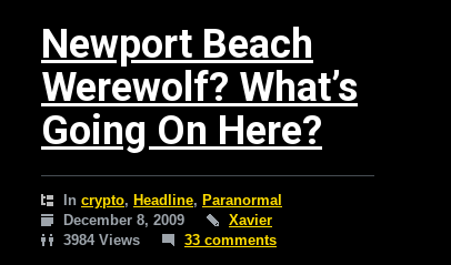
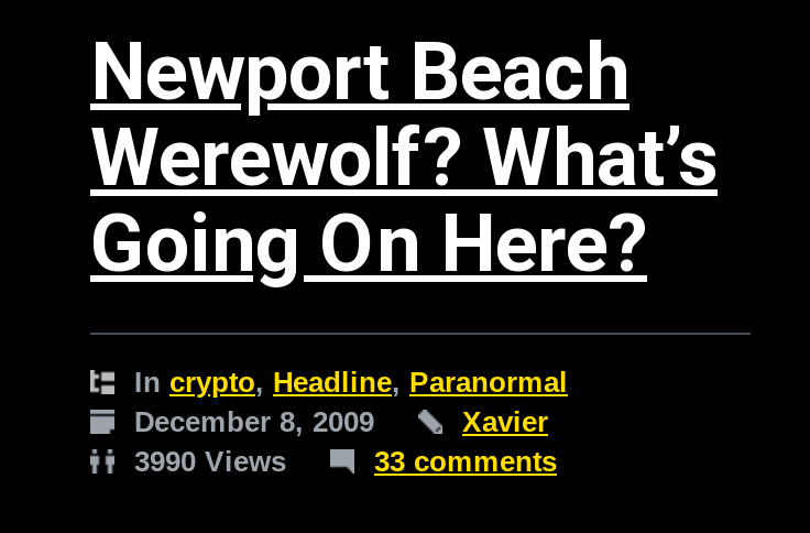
- 3984 Views
+ 3990 Views
